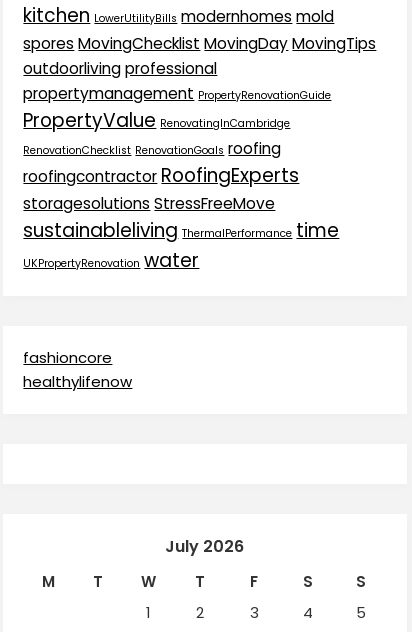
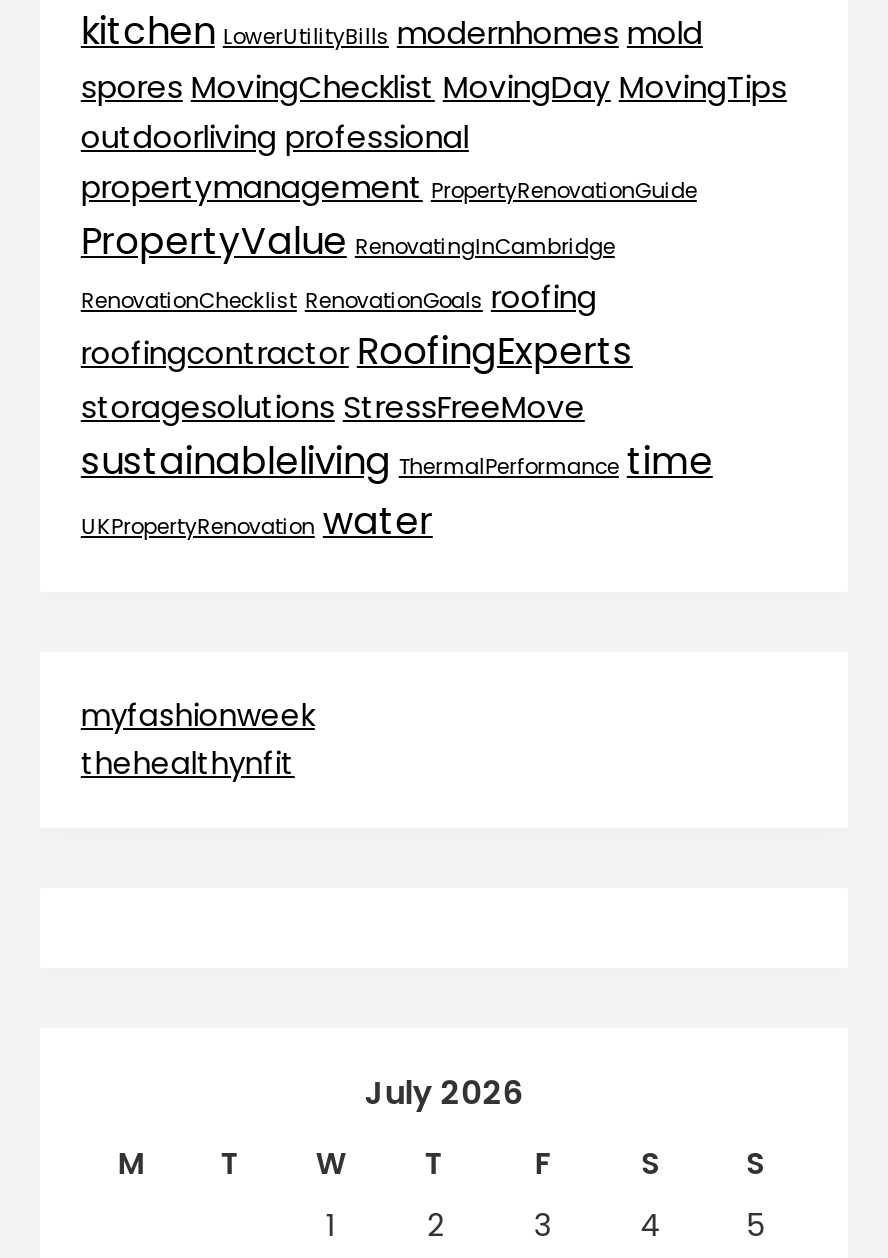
- fashioncore
- healthylifenow
+ myfashionweek
+ thehealthynfit
